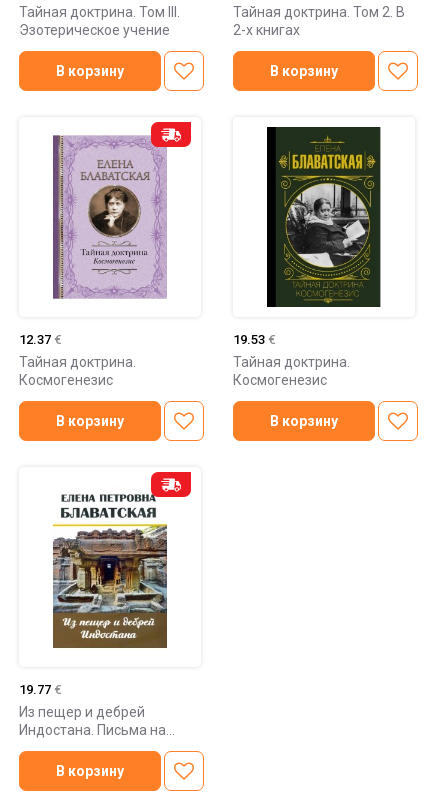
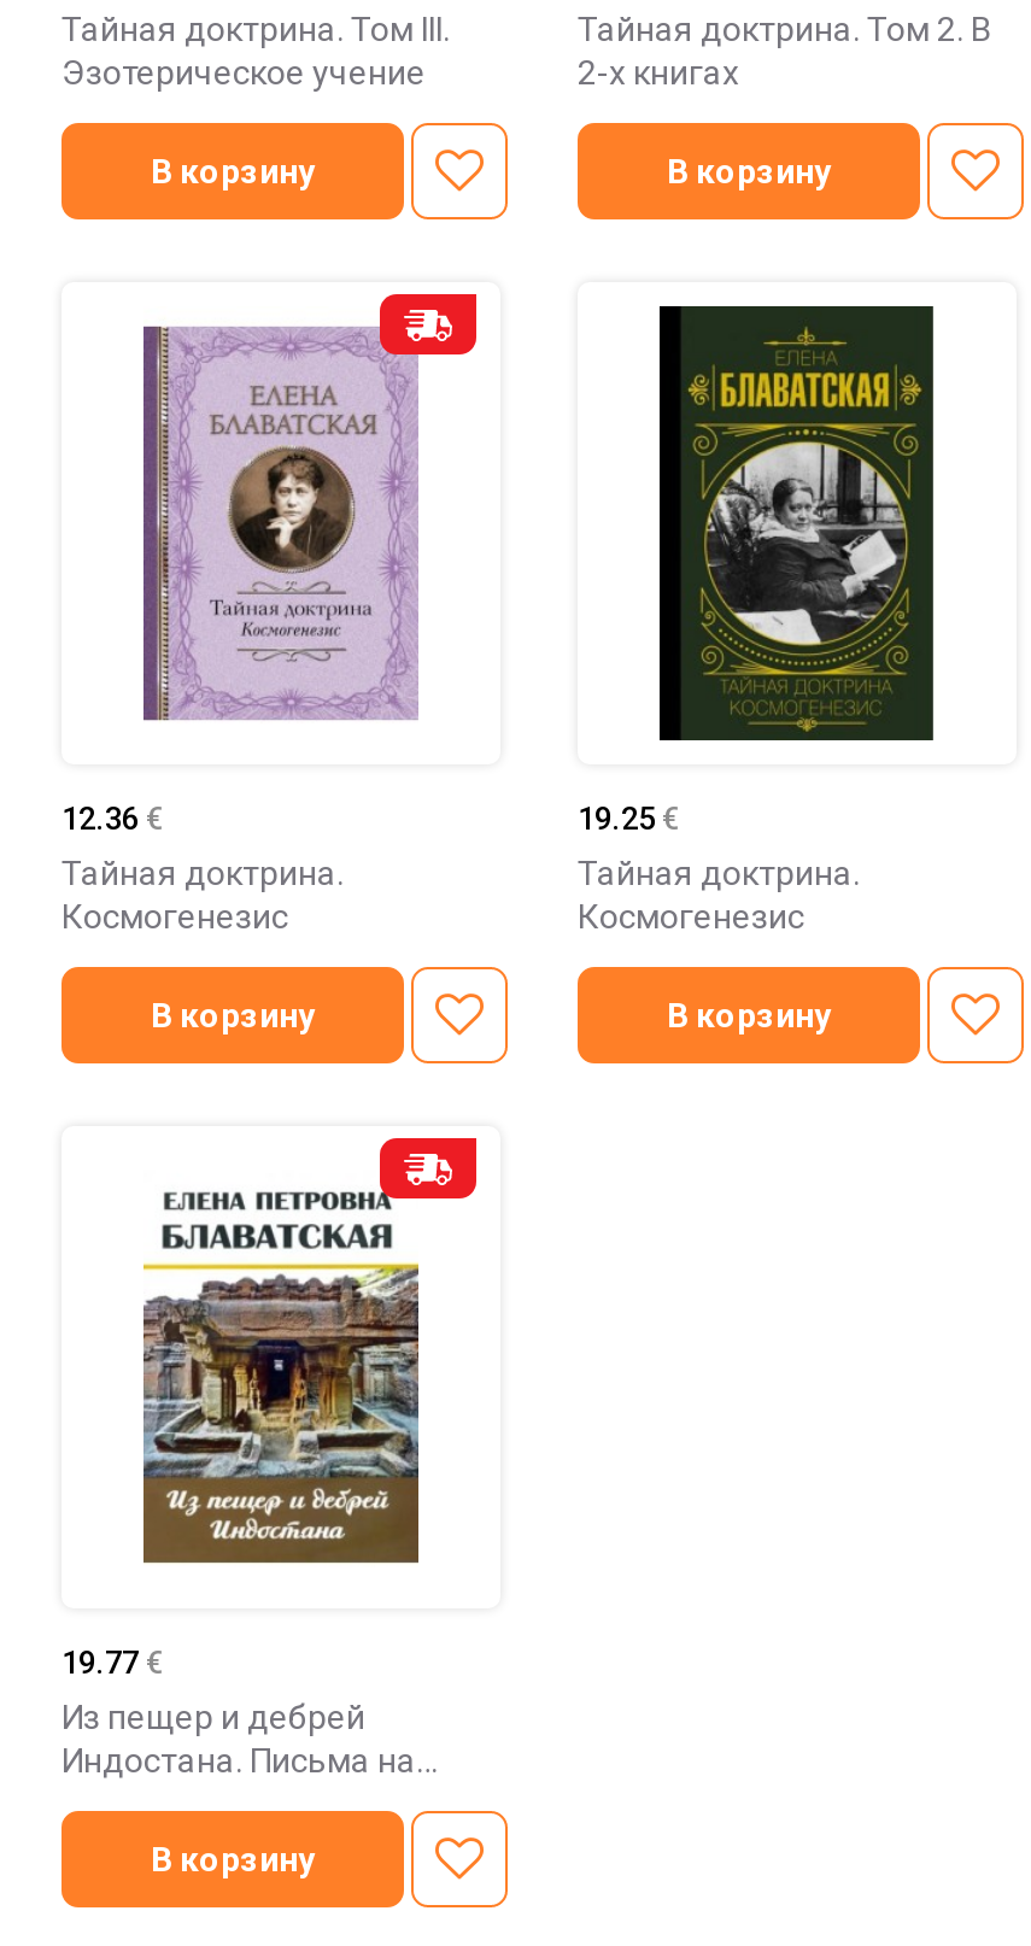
- 12.37 €
+ 12.36 €

- 19.53 €
+ 19.25 €
